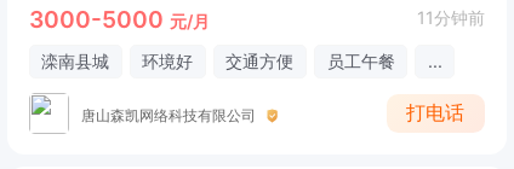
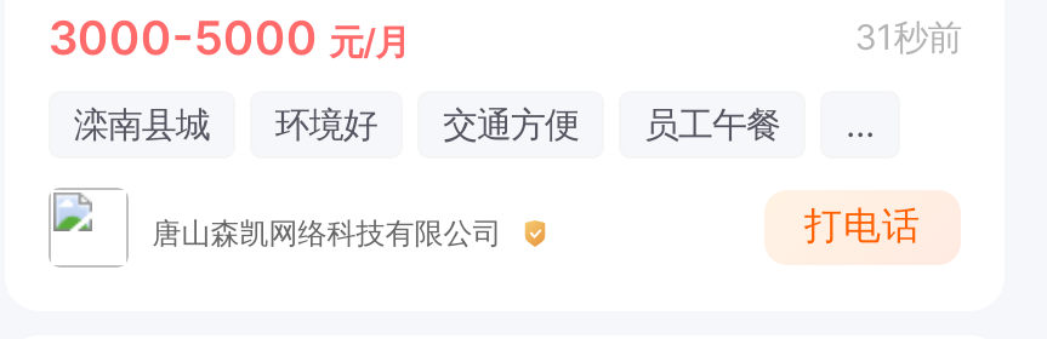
- 11分钟前
+ 31秒前
